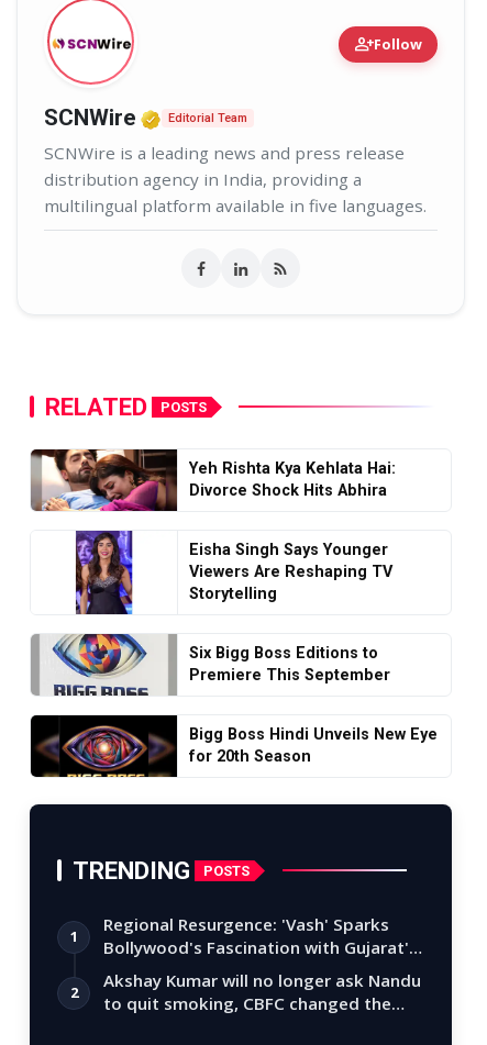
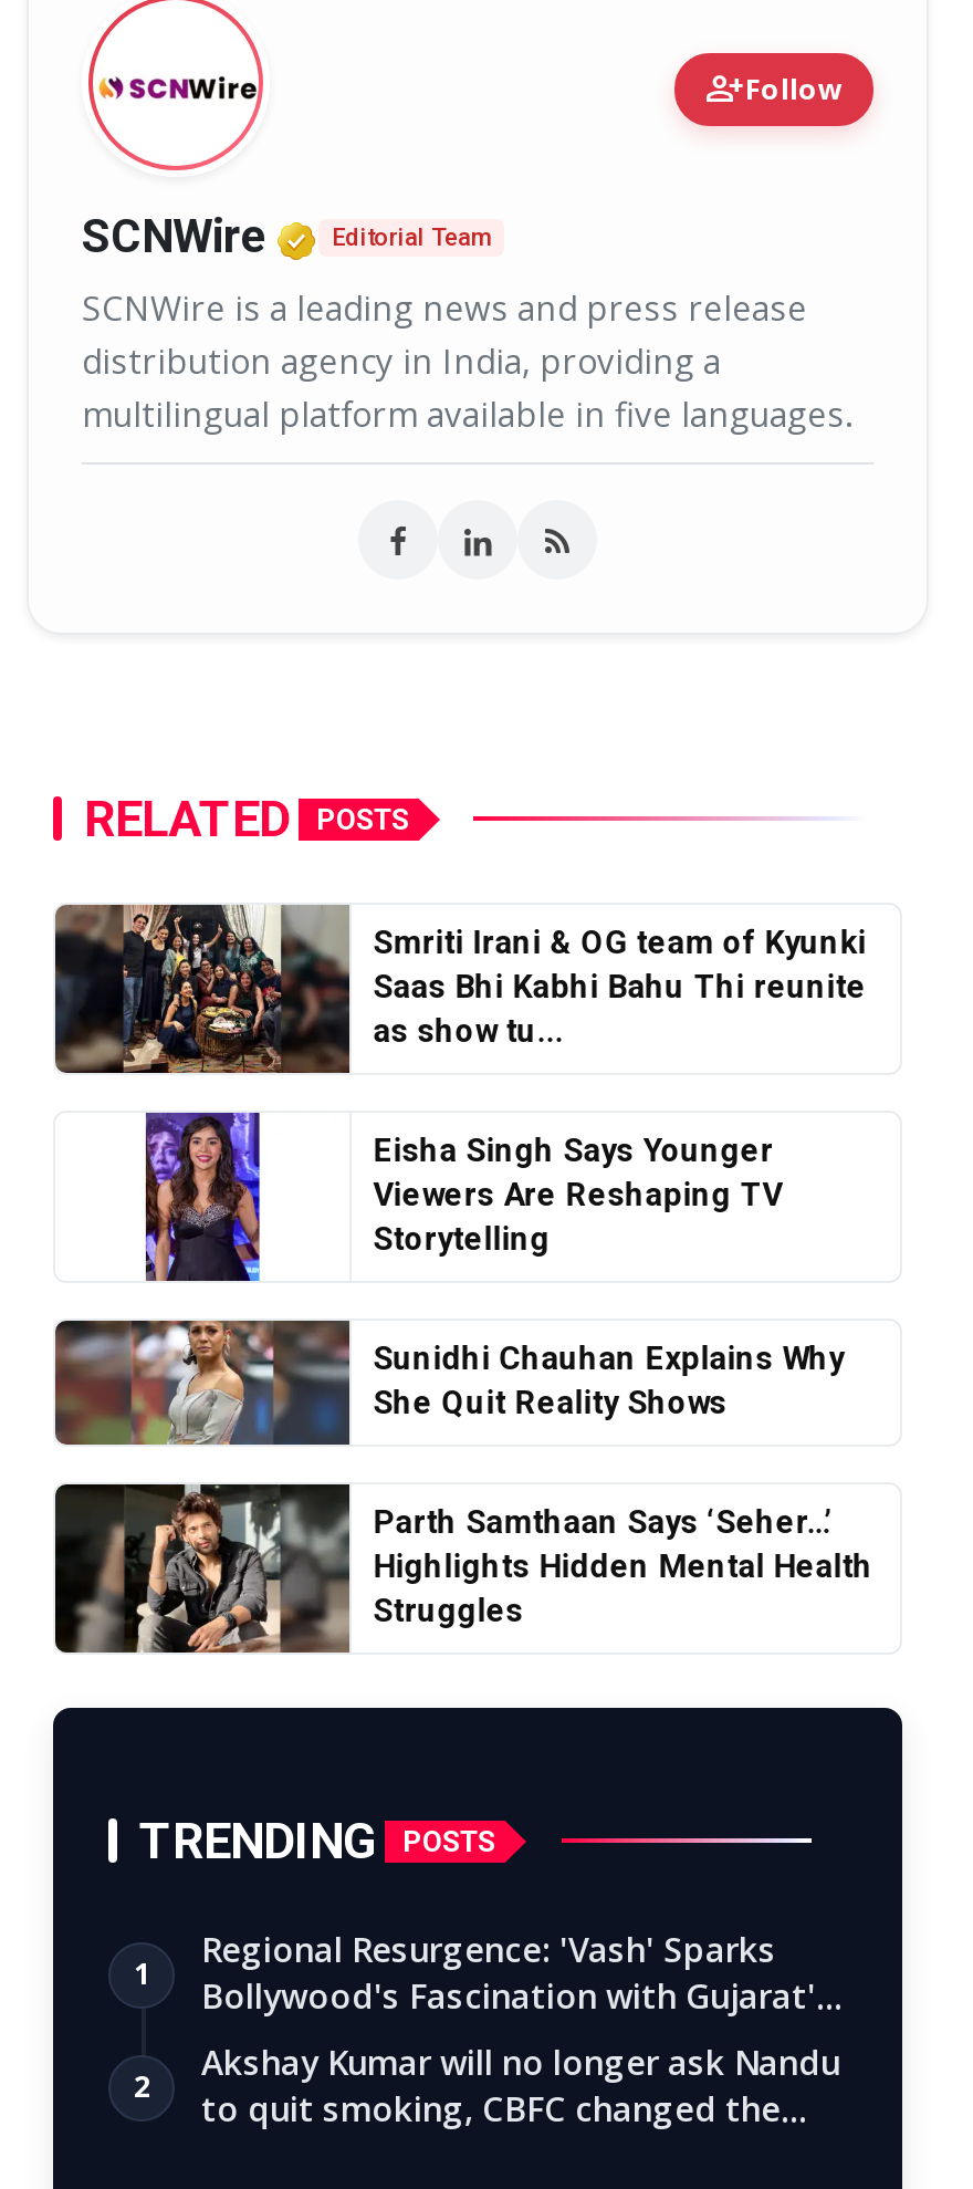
- [image]
- Yeh Rishta Kya Kehlata Hai:
- Divorce Shock Hits Abhira
+ [image]
+ Smriti Irani & OG team of Kyunki
+ Saas Bhi Kabhi Bahu Thi reunite
+ as show tu...

- [image]
- Six Bigg Boss Editions to
- Premiere This September
+ [image]
+ Sunidhi Chauhan Explains Why
+ She Quit Reality Shows

- [image]
- Bigg Boss Hindi Unveils New Eye
- for 20th Season
+ [image]
+ Parth Samthaan Says ‘Seher…’
+ Highlights Hidden Mental Health
+ Struggles
